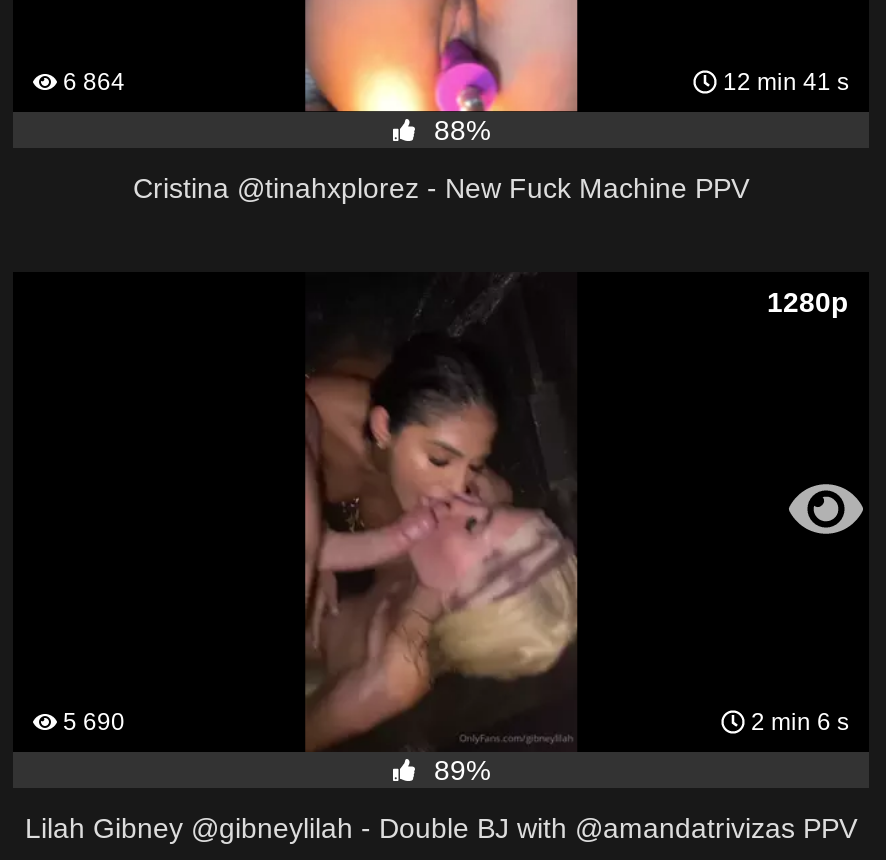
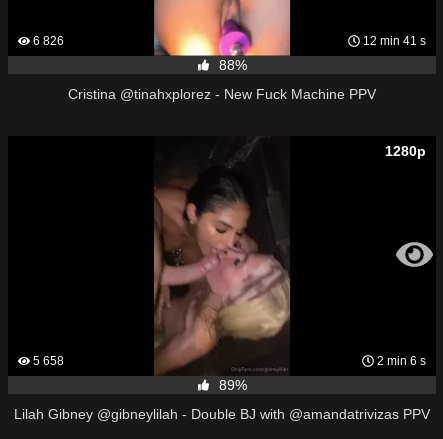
- 6 864
+ 6 826

- 5 690
+ 5 658
